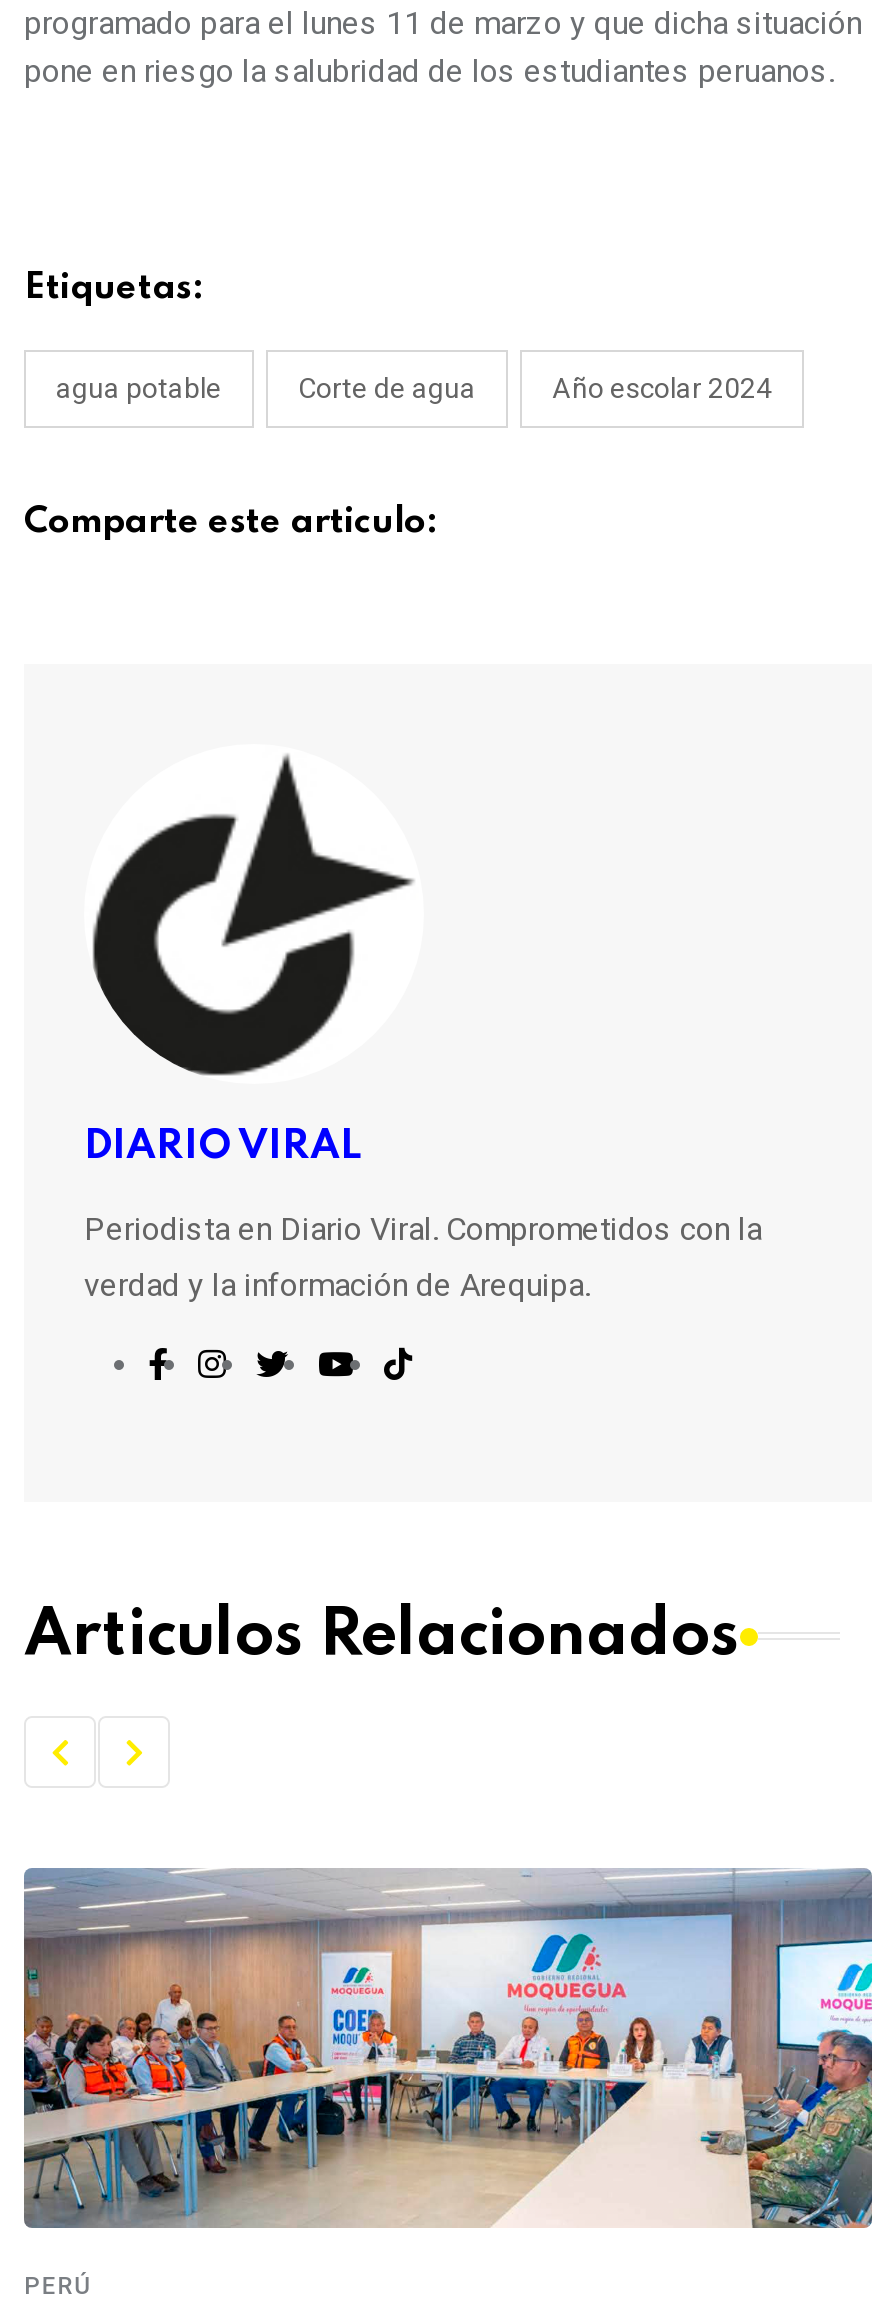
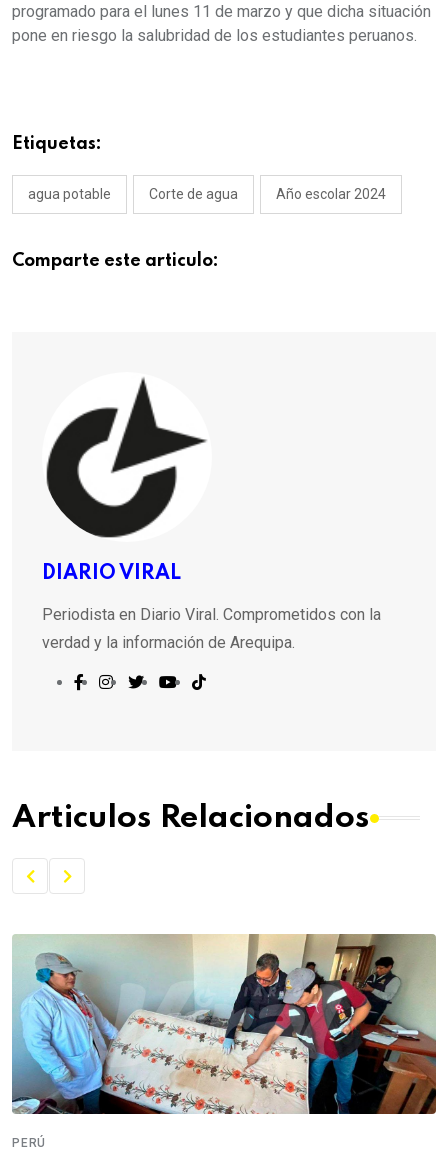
- [image]
+ [image]
